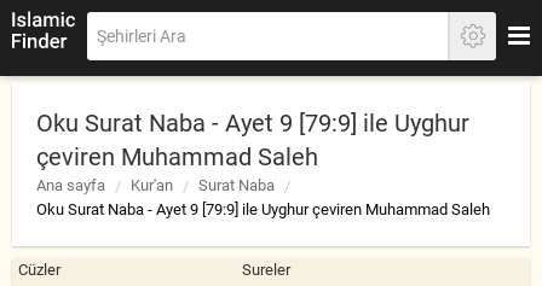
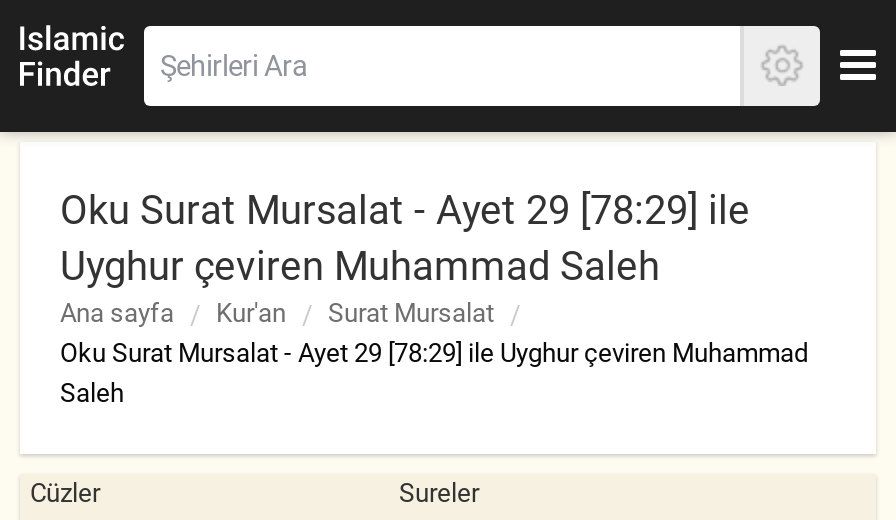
- Oku Surat Naba - Ayet 9 [79:9] ile Uyghur
- çeviren Muhammad Saleh
+ Oku Surat Mursalat - Ayet 29 [78:29] ile
+ Uyghur çeviren Muhammad Saleh

- Surat Naba
- Oku Surat Naba - Ayet 9 [79:9] ile Uyghur çeviren Muhammad Saleh
+ Surat Mursalat
+ Oku Surat Mursalat - Ayet 29 [78:29] ile Uyghur çeviren Muhammad
+ Saleh
